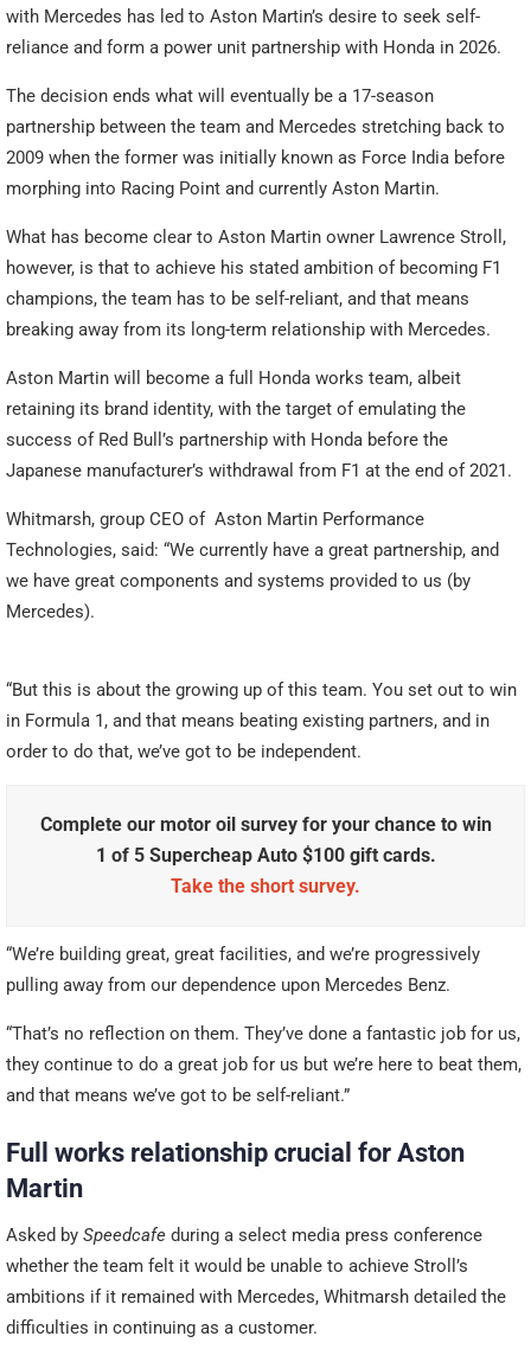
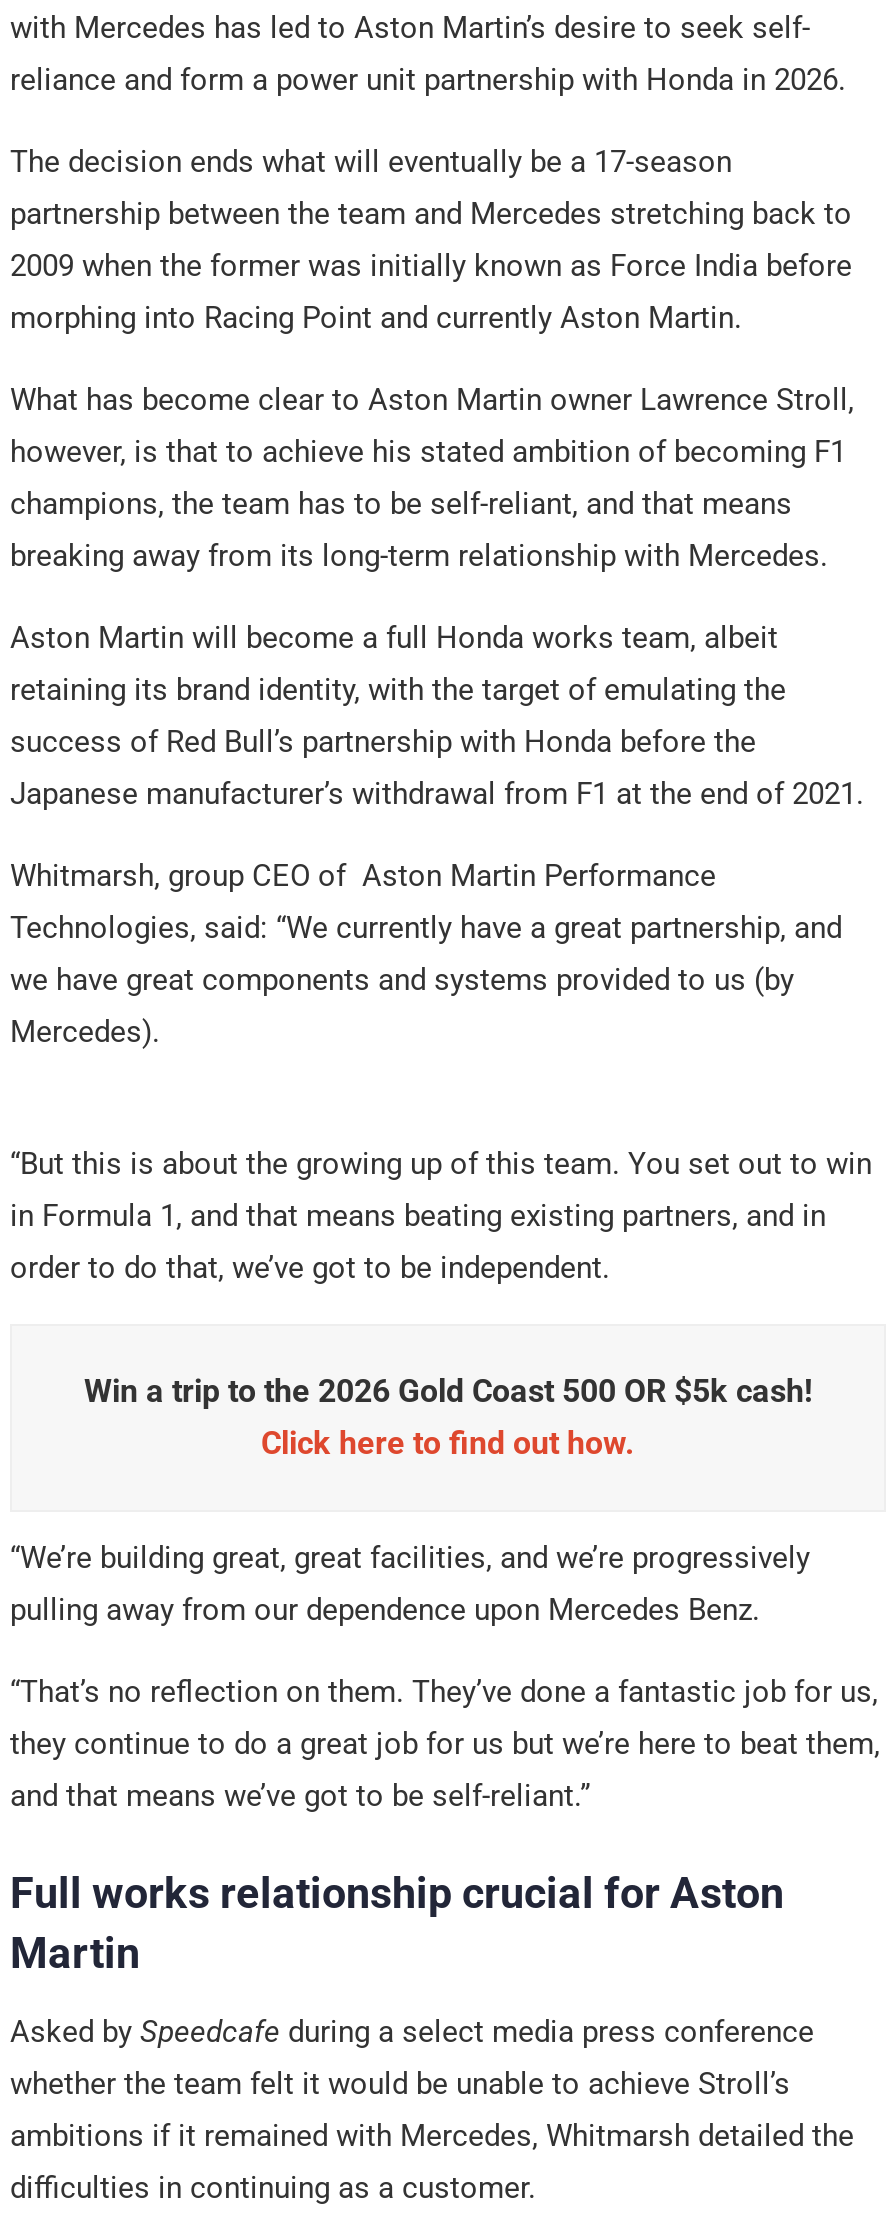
- Complete our motor oil survey for your chance to win
- 1 of 5 Supercheap Auto $100 gift cards.
- Take the short survey.
+ Win a trip to the 2026 Gold Coast 500 OR $5k cash!
+ Click here to find out how.
